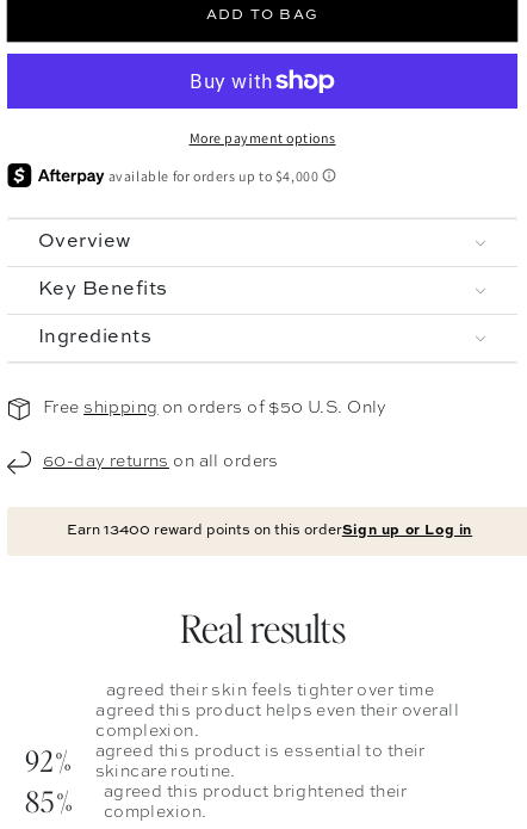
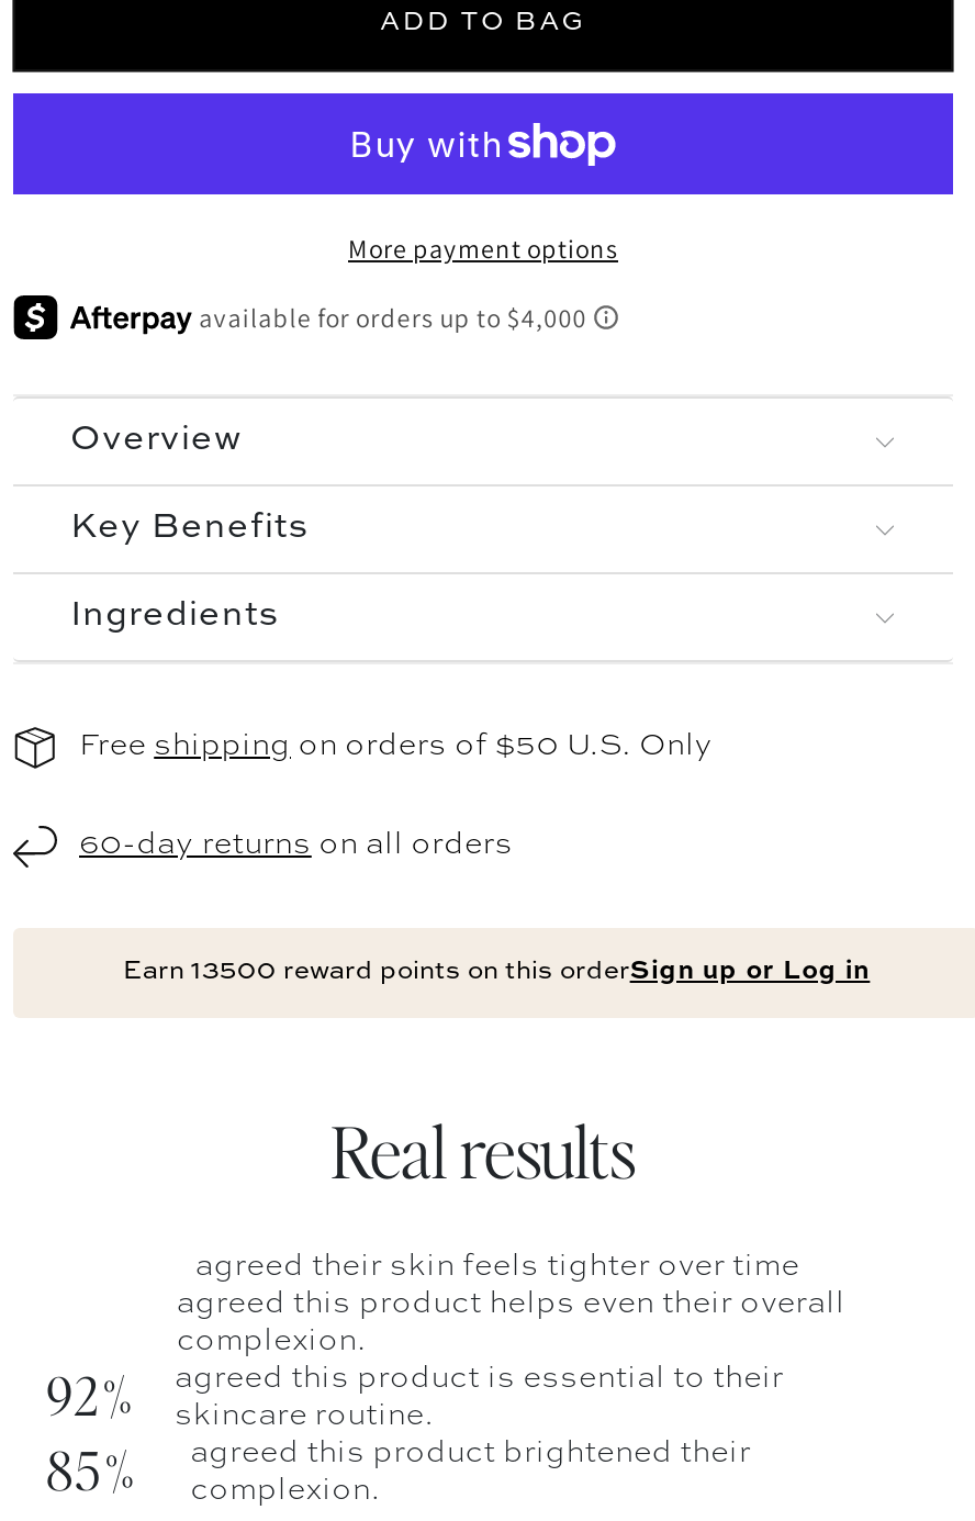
- Earn 13400 reward points on this orderSign up or Log in
+ Earn 13500 reward points on this orderSign up or Log in
